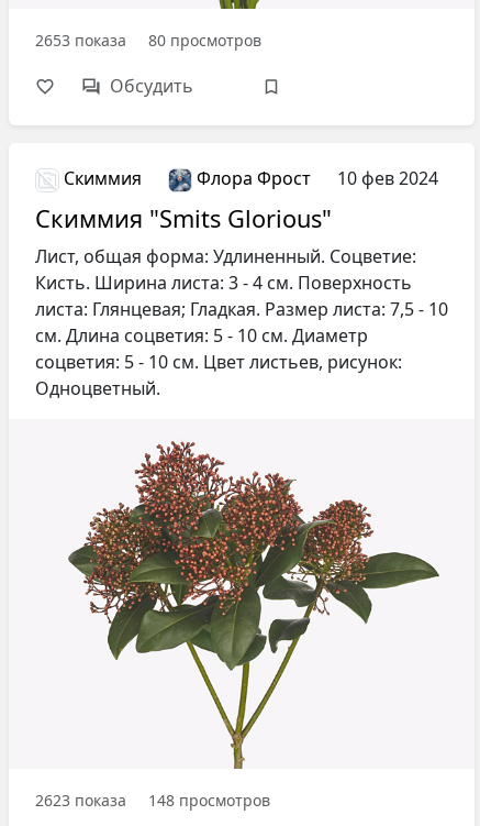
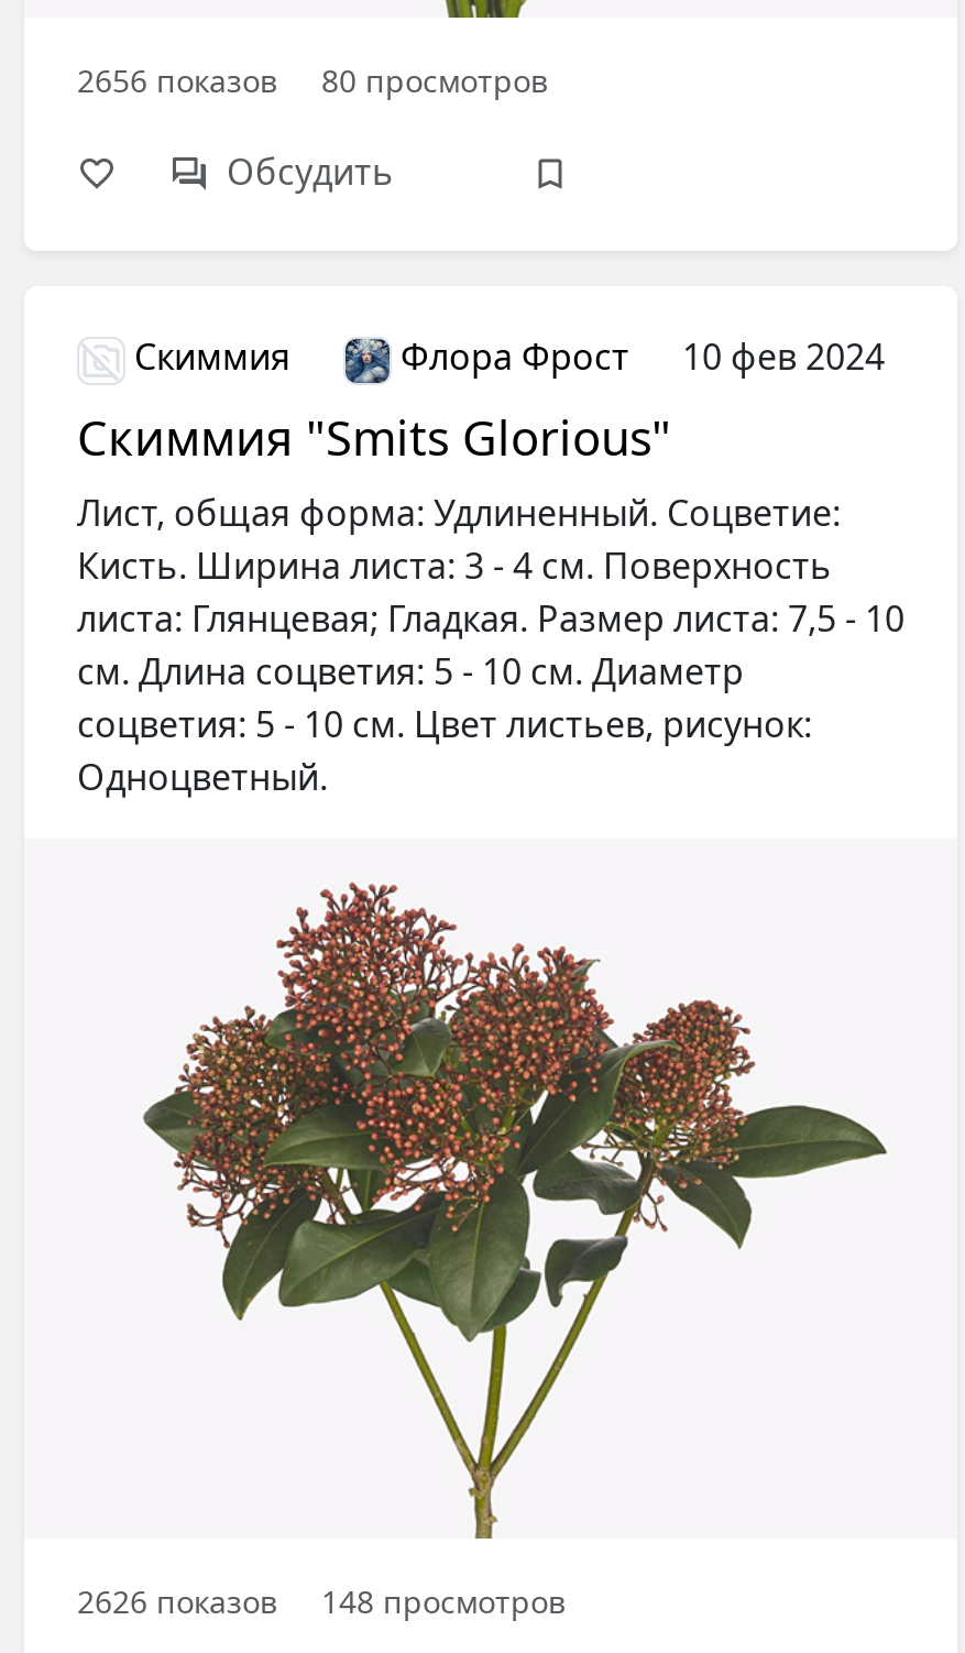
- 2653 показа 80 просмотров
+ 2656 показов 80 просмотров

- 2623 показа 148 просмотров
+ 2626 показов 148 просмотров
